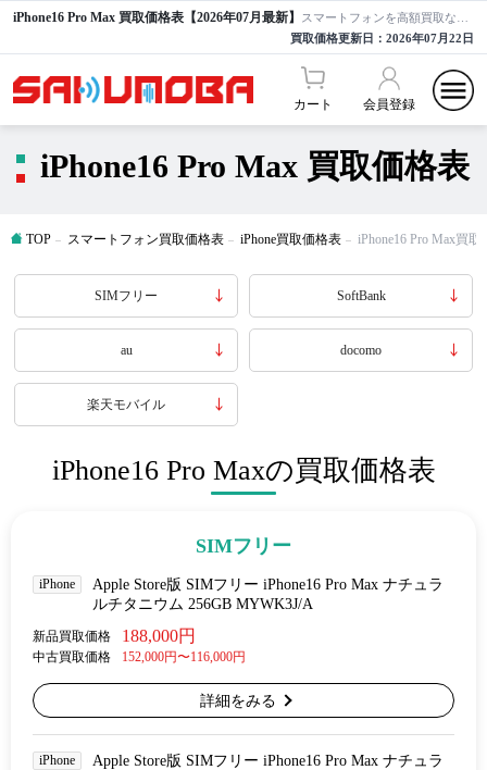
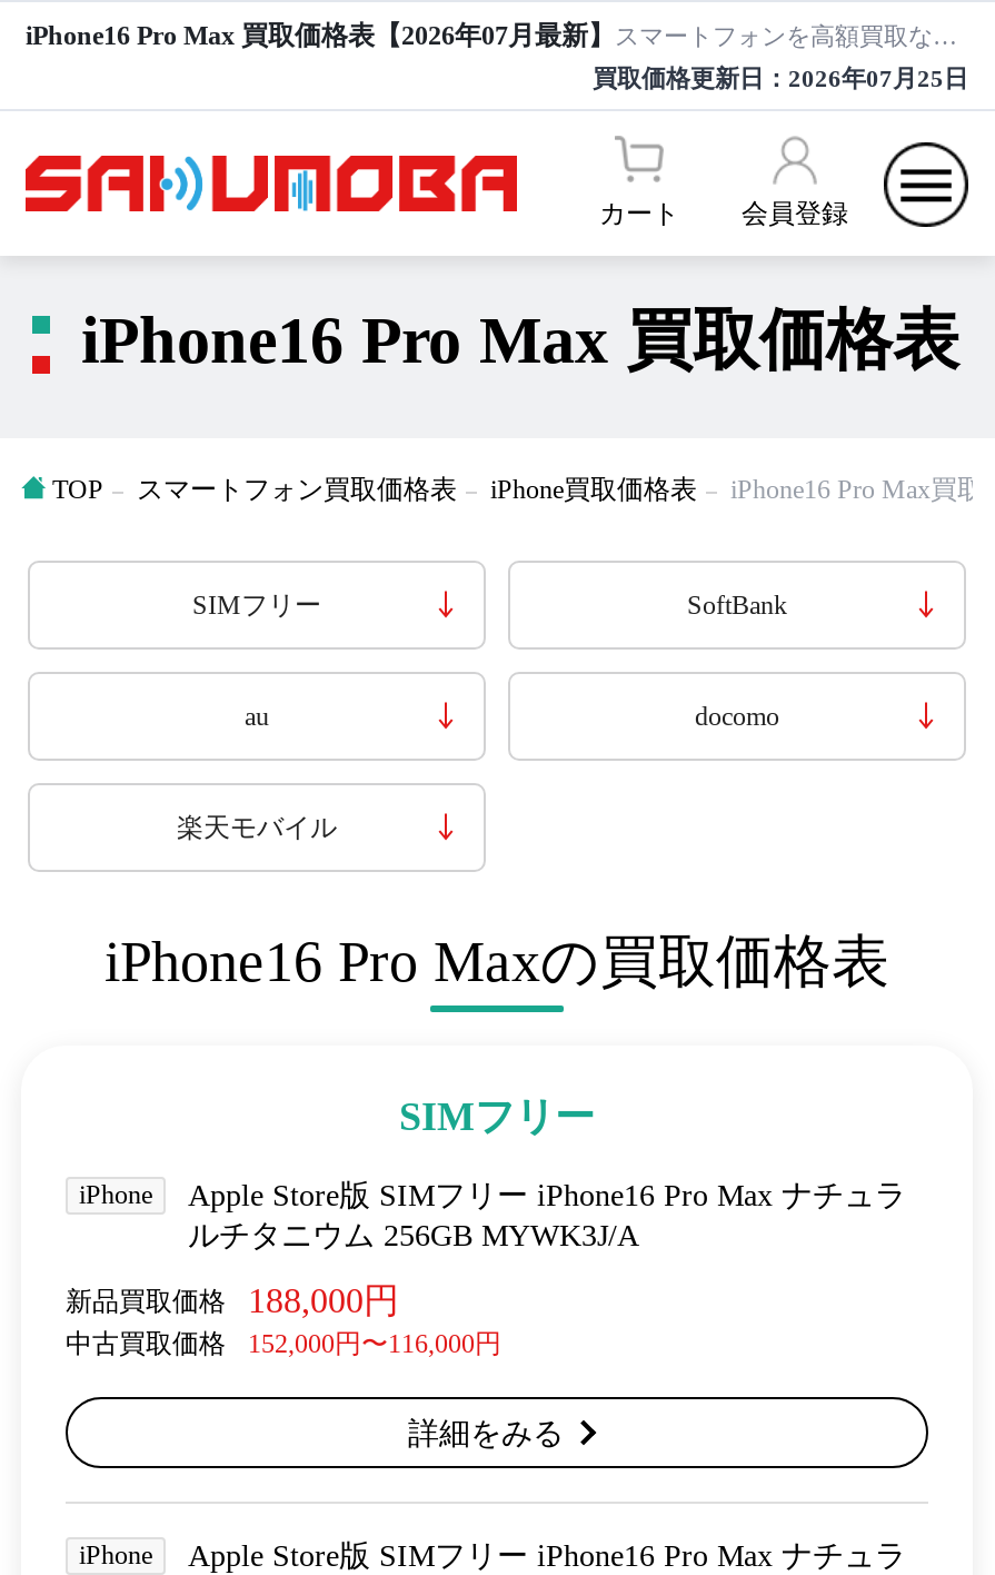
- 買取価格更新日：2026年07月22日
+ 買取価格更新日：2026年07月25日
